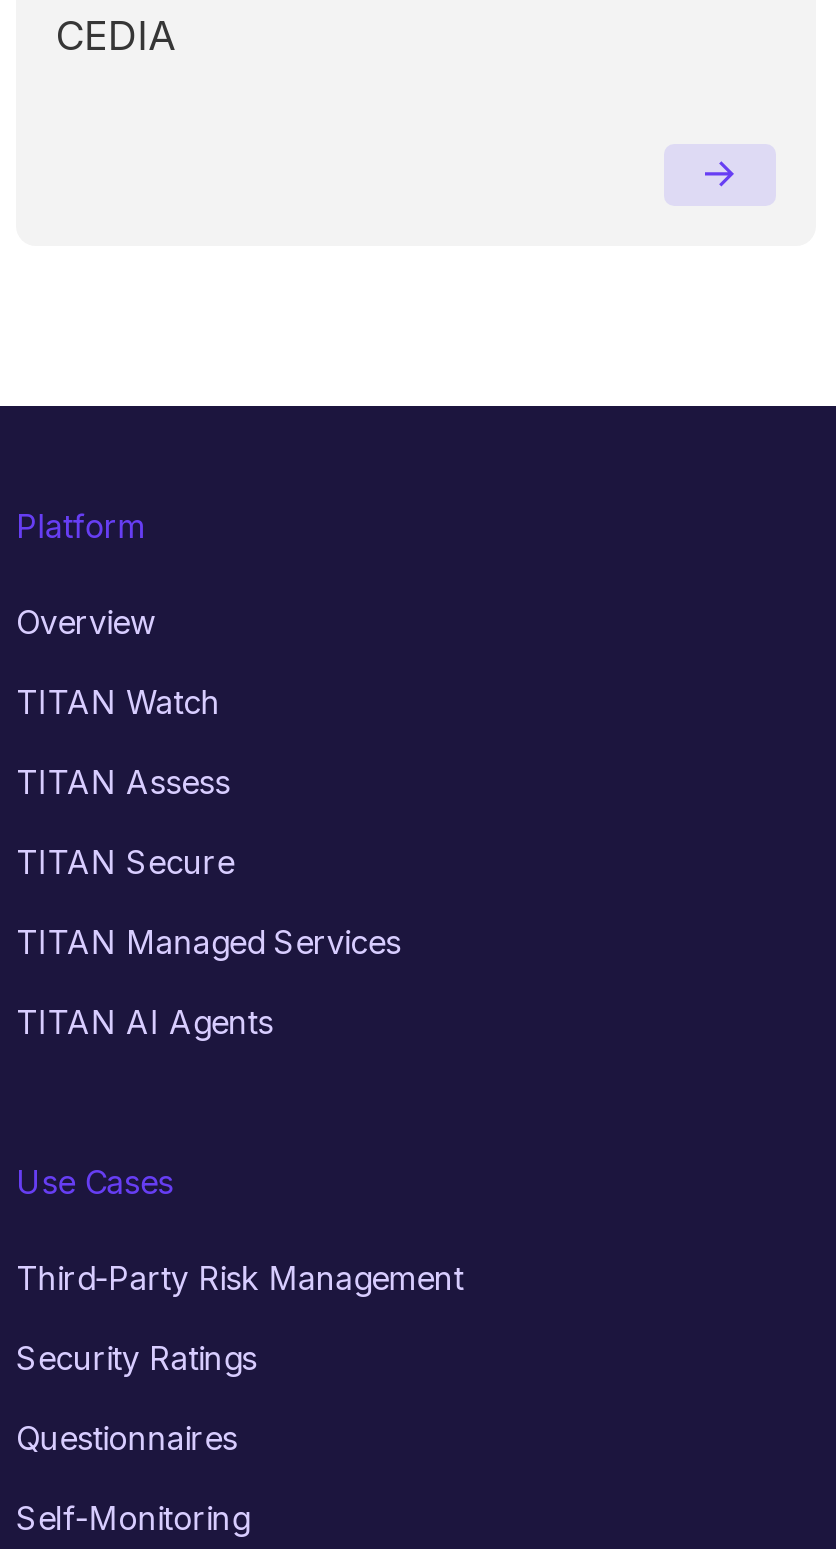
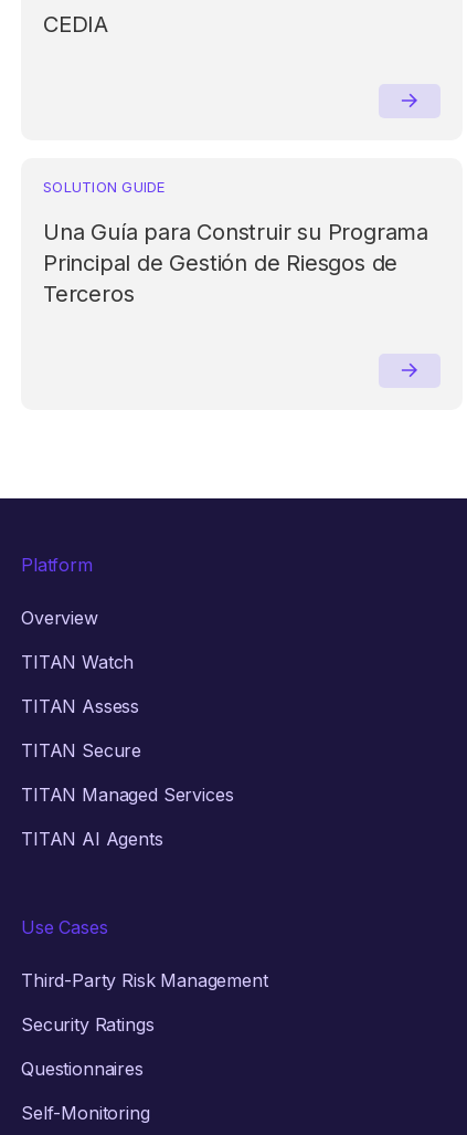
+ SOLUTION GUIDE
+ Una Guía para Construir su Programa
+ Principal de Gestión de Riesgos de
+ Terceros
